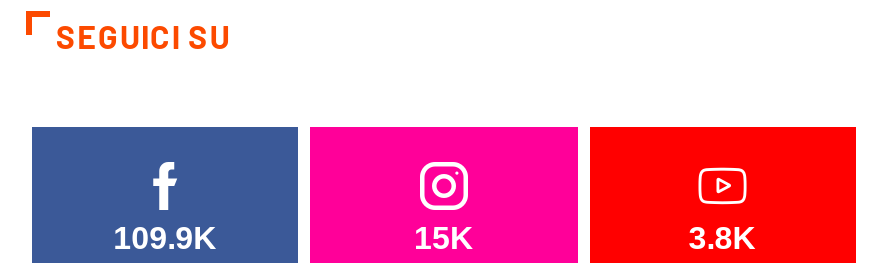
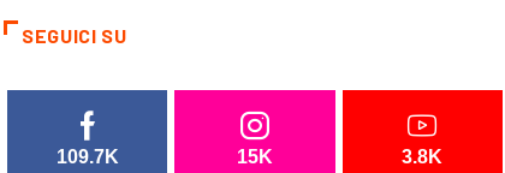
- 109.9K
+ 109.7K
